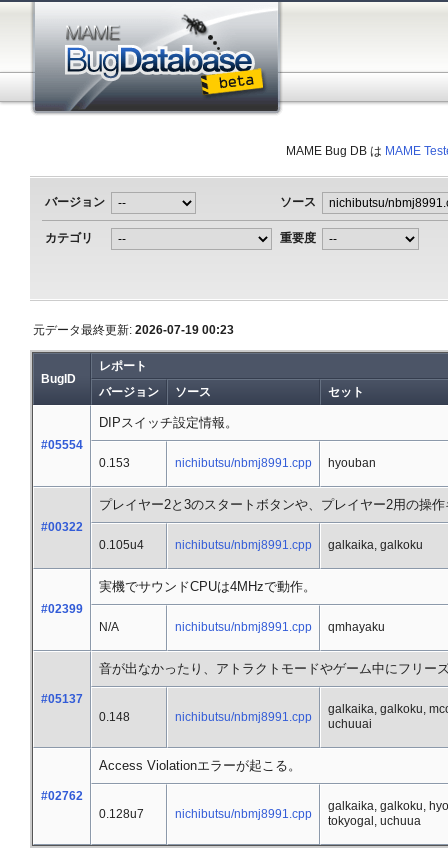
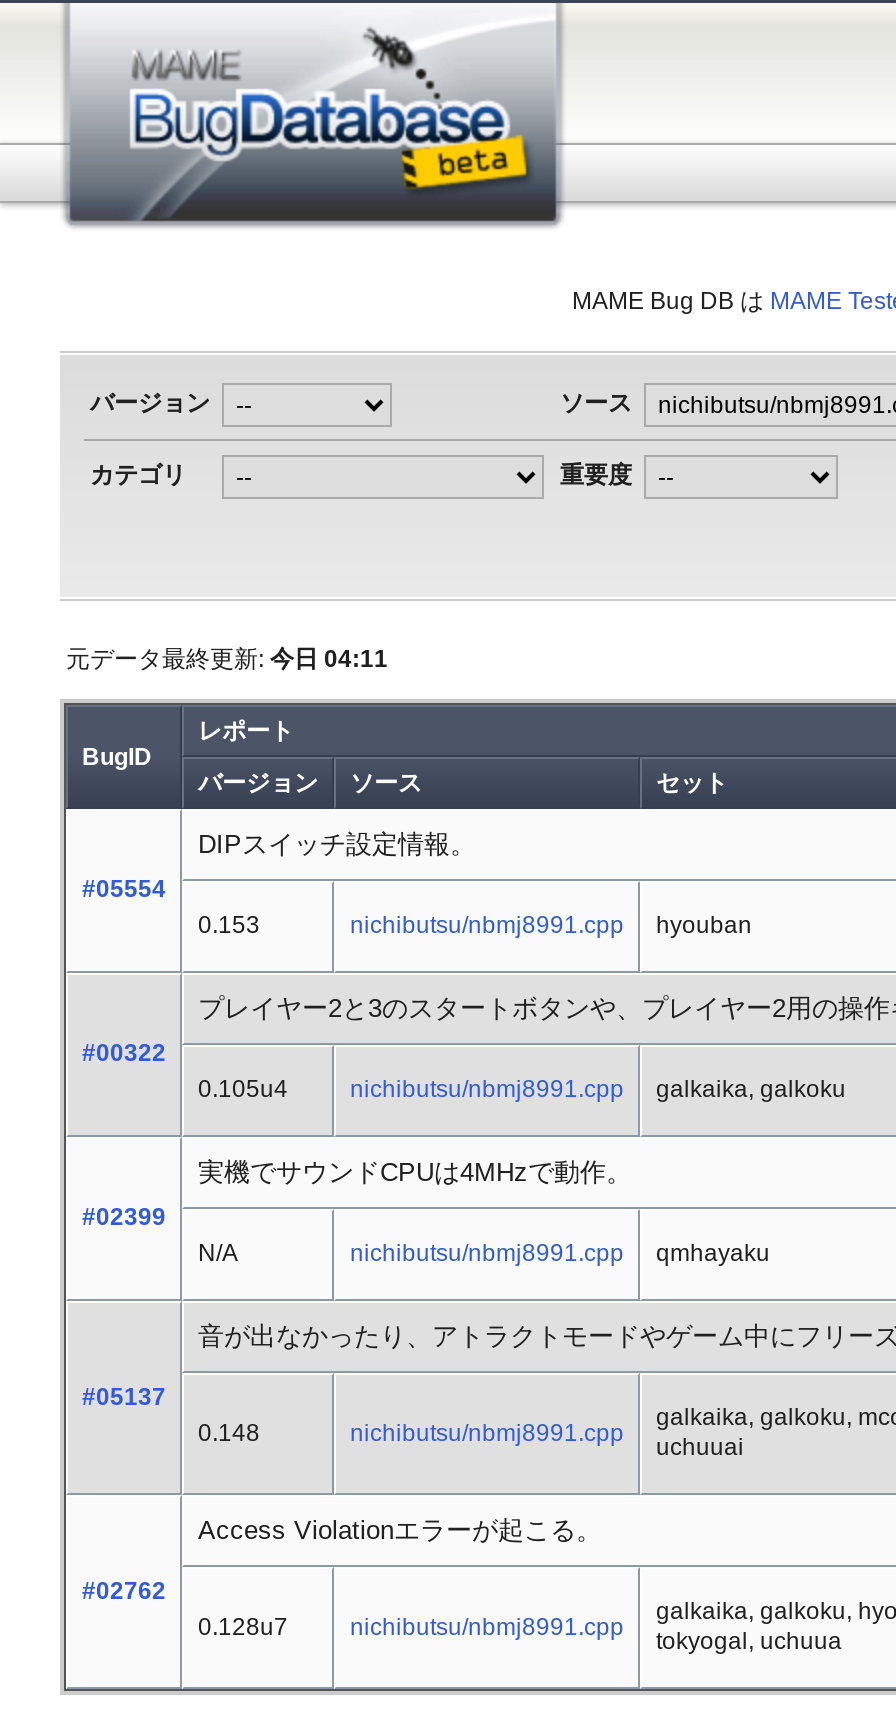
- 元データ最終更新: 2026-07-19 00:23
+ 元データ最終更新:今日 04:11
